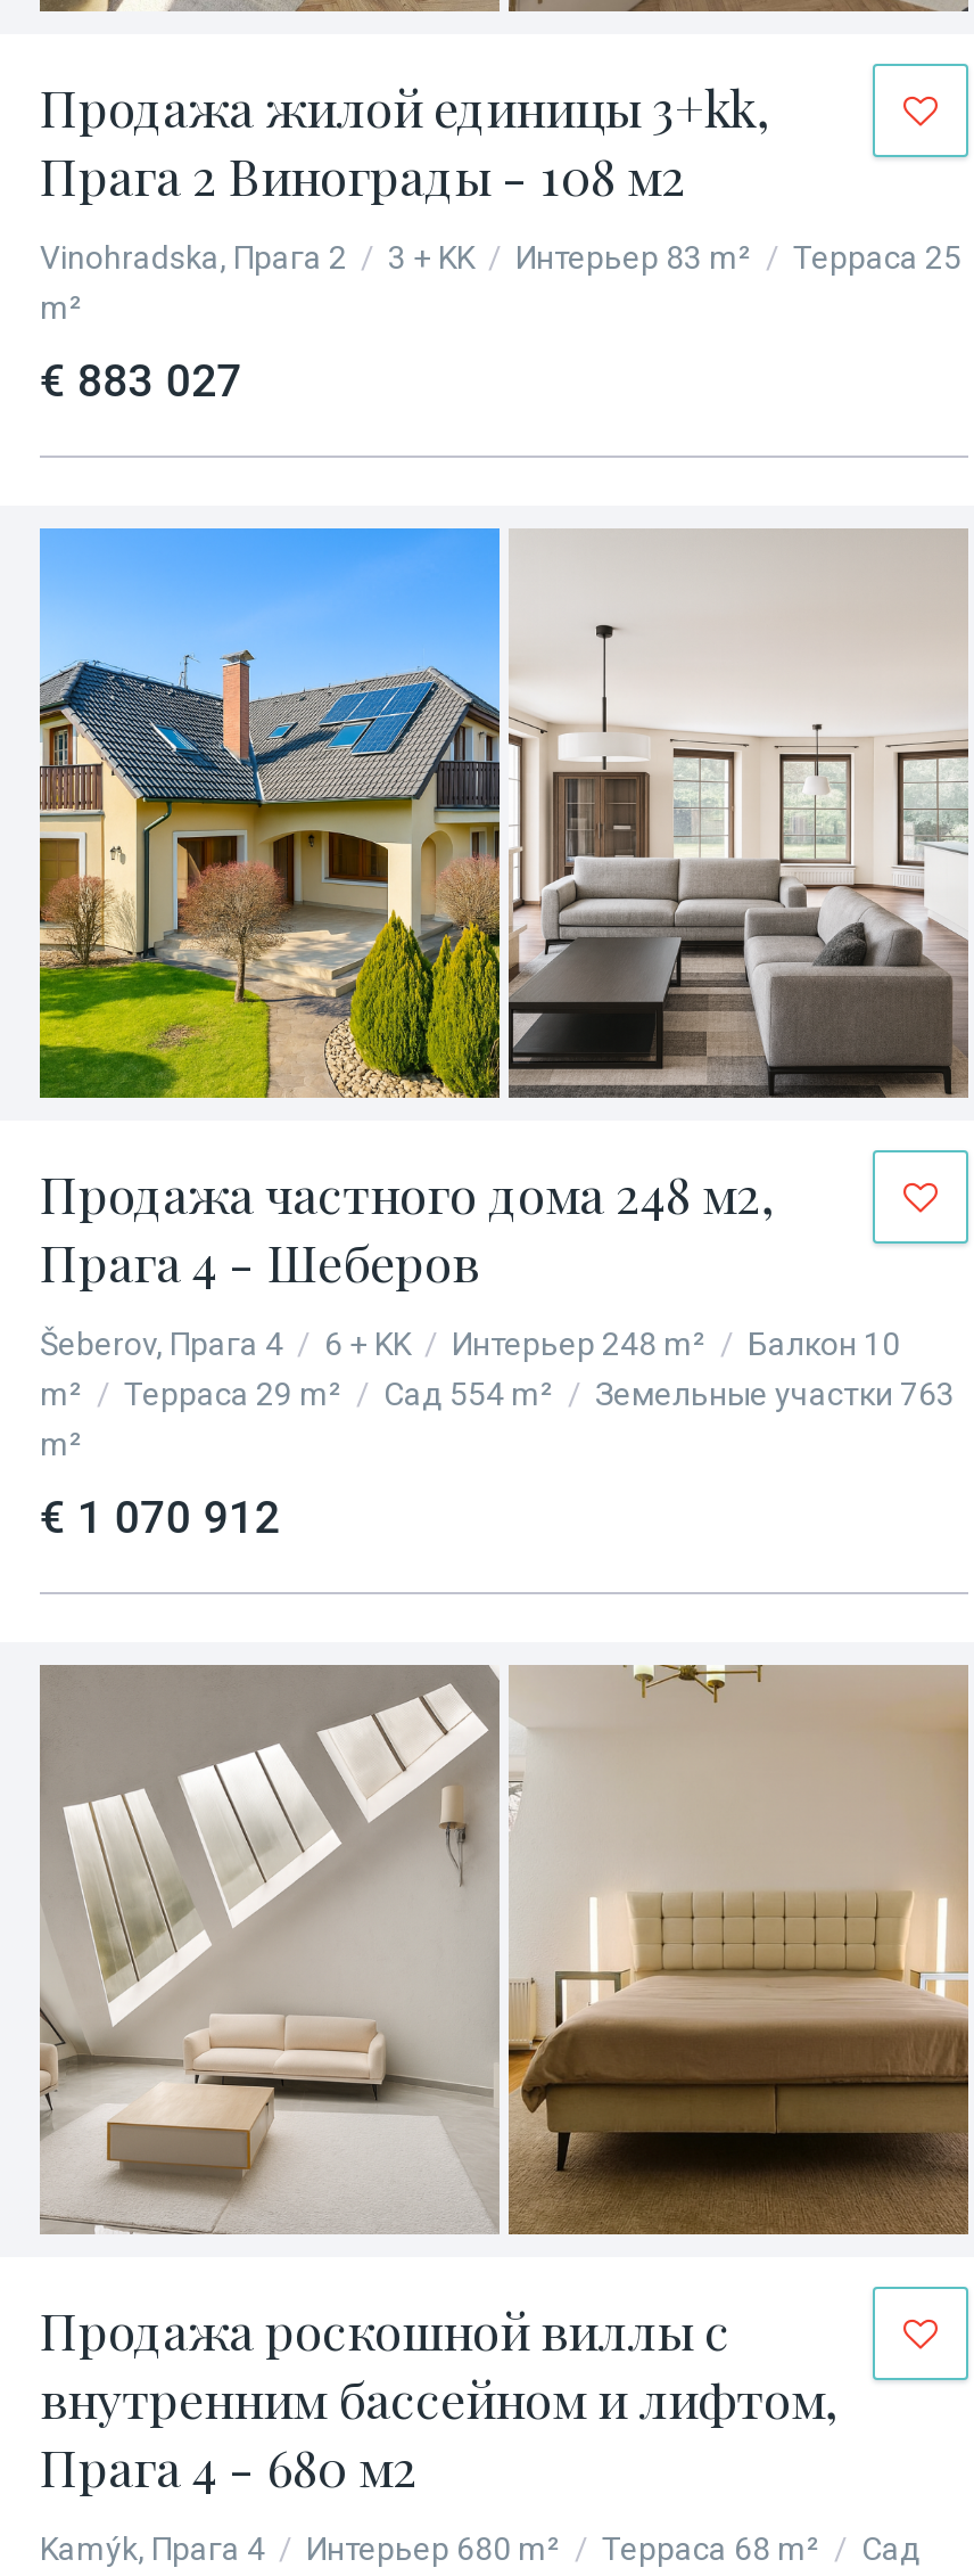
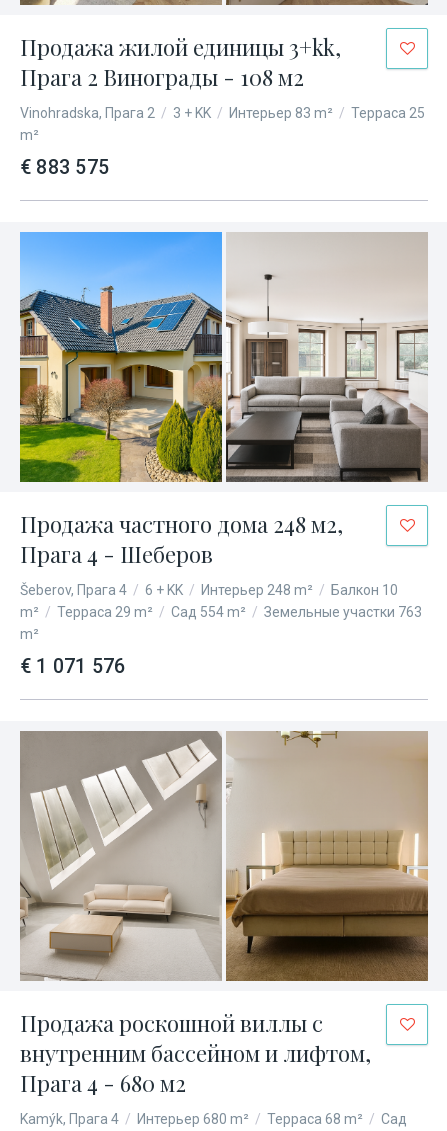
- € 883 027
+ € 883 575

- € 1 070 912
+ € 1 071 576
